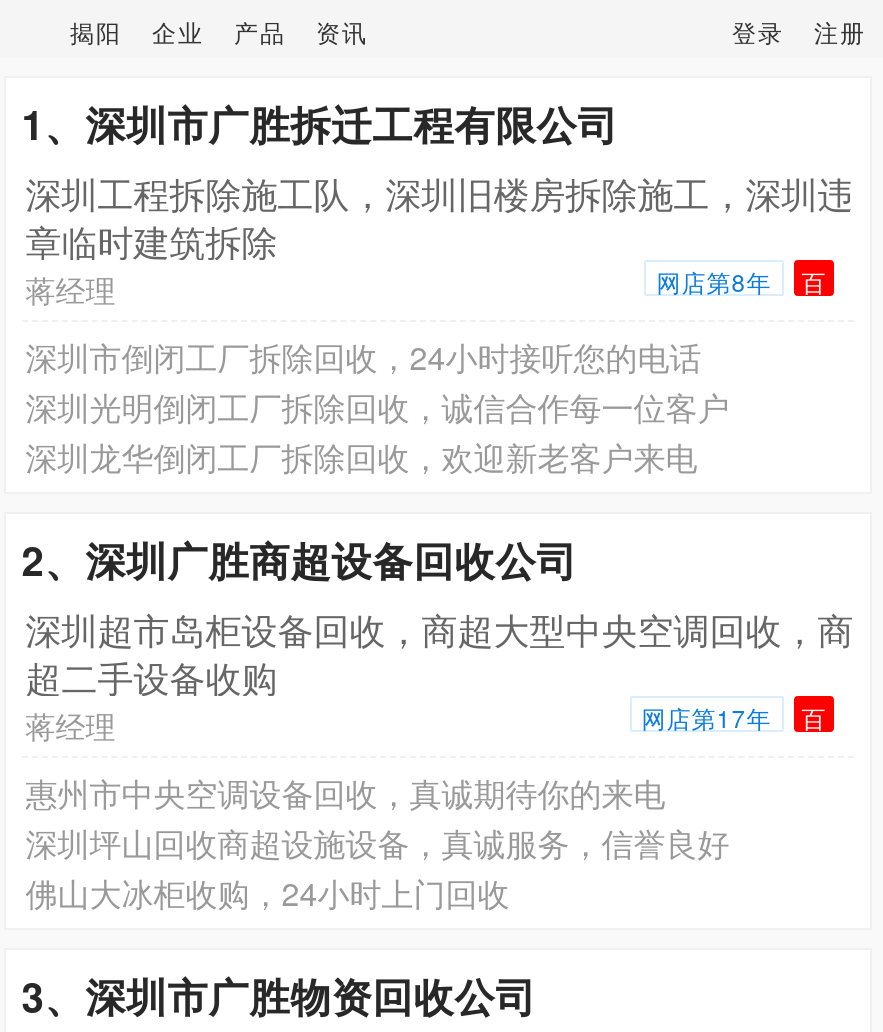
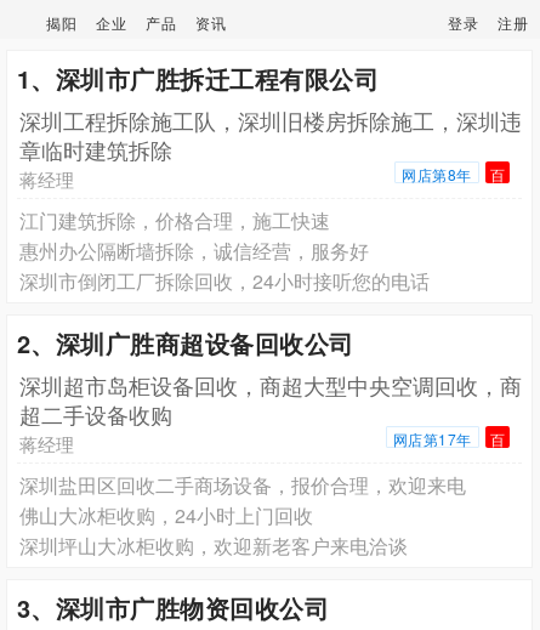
+ 江门建筑拆除，价格合理，施工快速
+ 惠州办公隔断墙拆除，诚信经营，服务好

moved down: 深圳市倒闭工厂拆除回收，24小时接听您的电话

- 深圳光明倒闭工厂拆除回收，诚信合作每一位客户
- 深圳龙华倒闭工厂拆除回收，欢迎新老客户来电

- 惠州市中央空调设备回收，真诚期待你的来电
- 深圳坪山回收商超设施设备，真诚服务，信誉良好
+ 深圳盐田区回收二手商场设备，报价合理，欢迎来电

moved up: 佛山大冰柜收购，24小时上门回收

+ 深圳坪山大冰柜收购，欢迎新老客户来电洽谈
